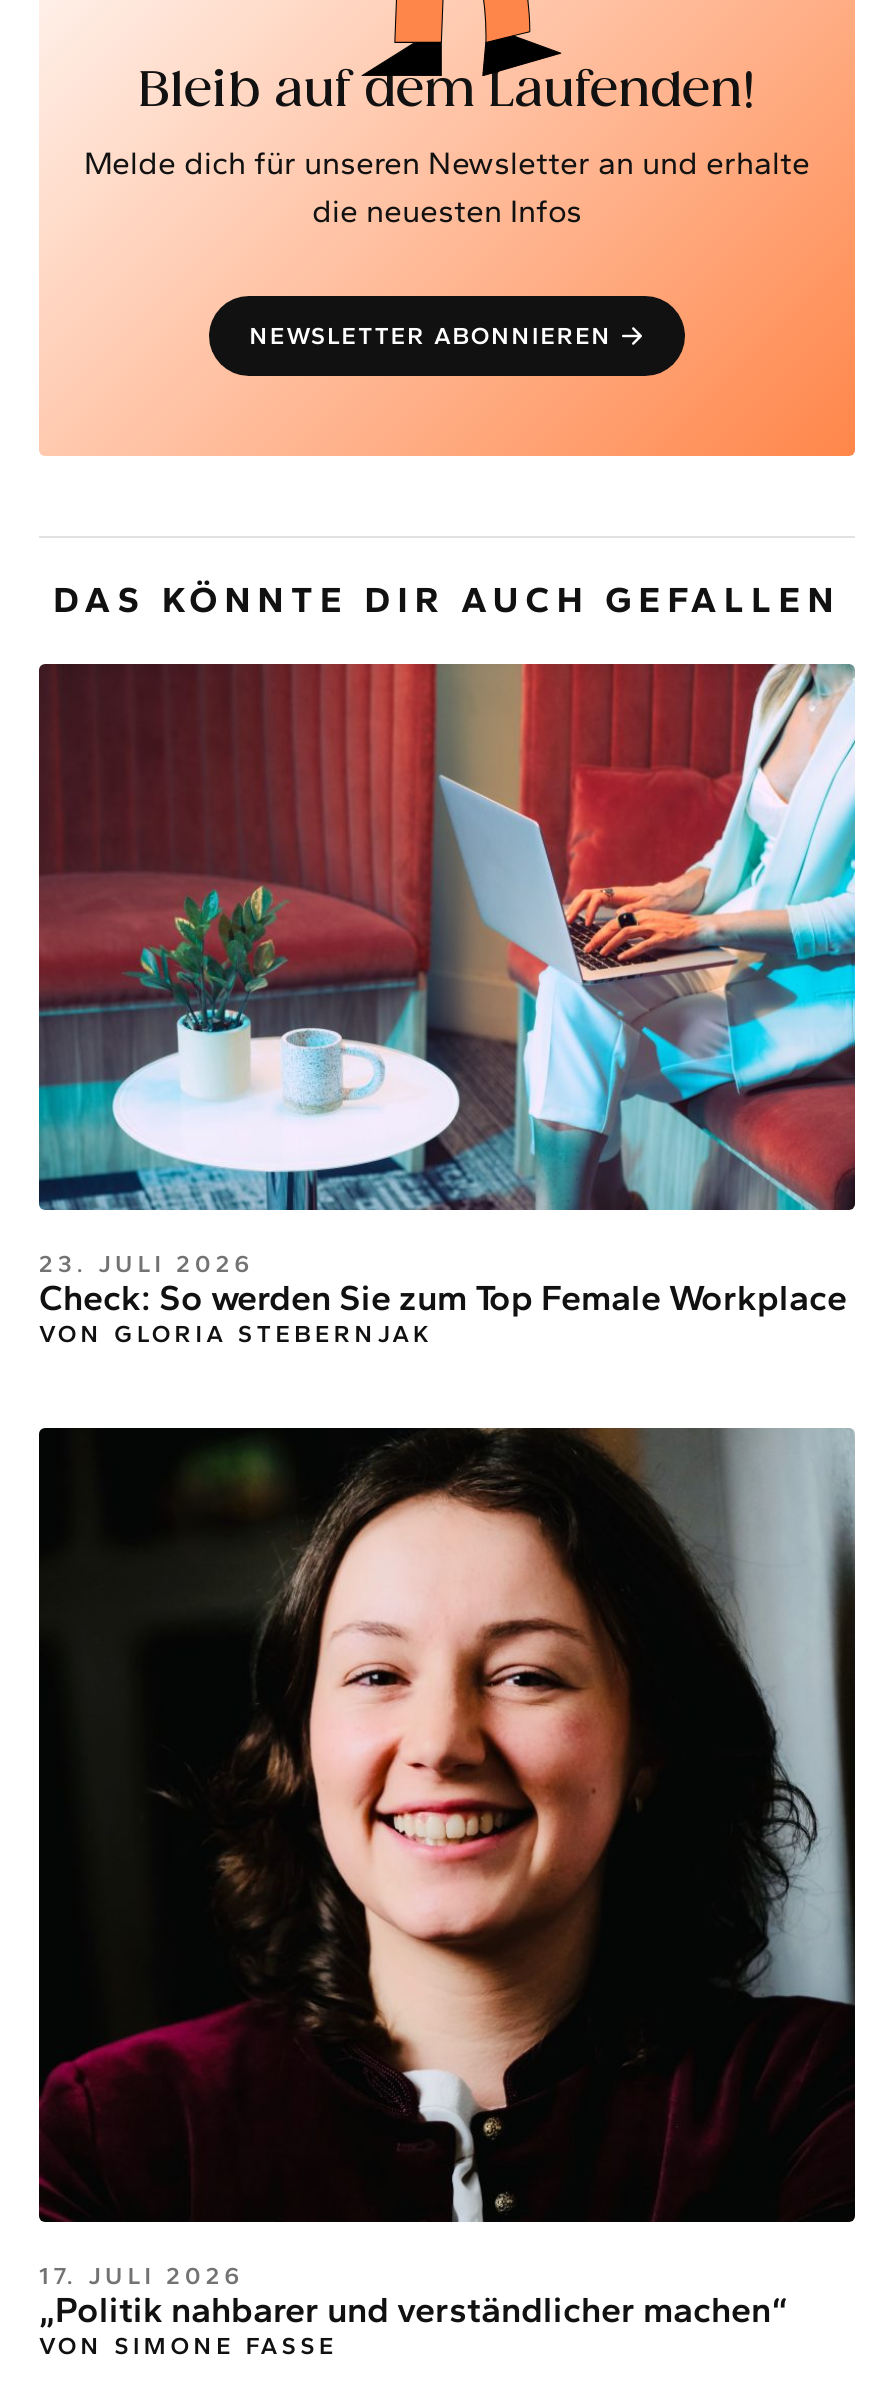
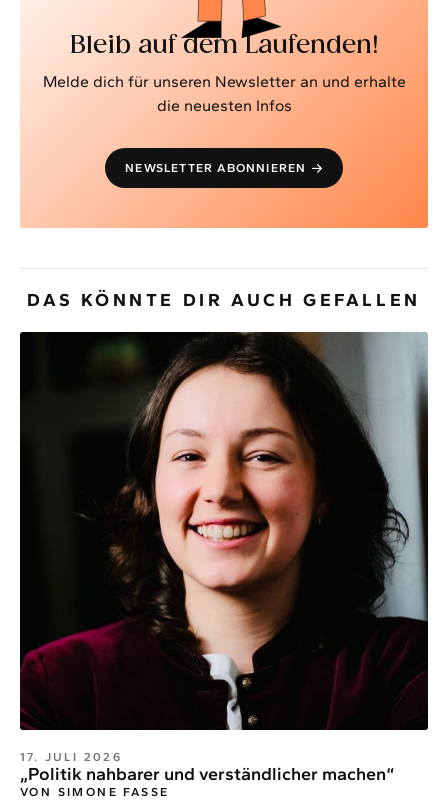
- [image]
- 23. JULI 2026
- Check: So werden Sie zum Top Female Workplace
- VON GLORIA STEBERNJAK
